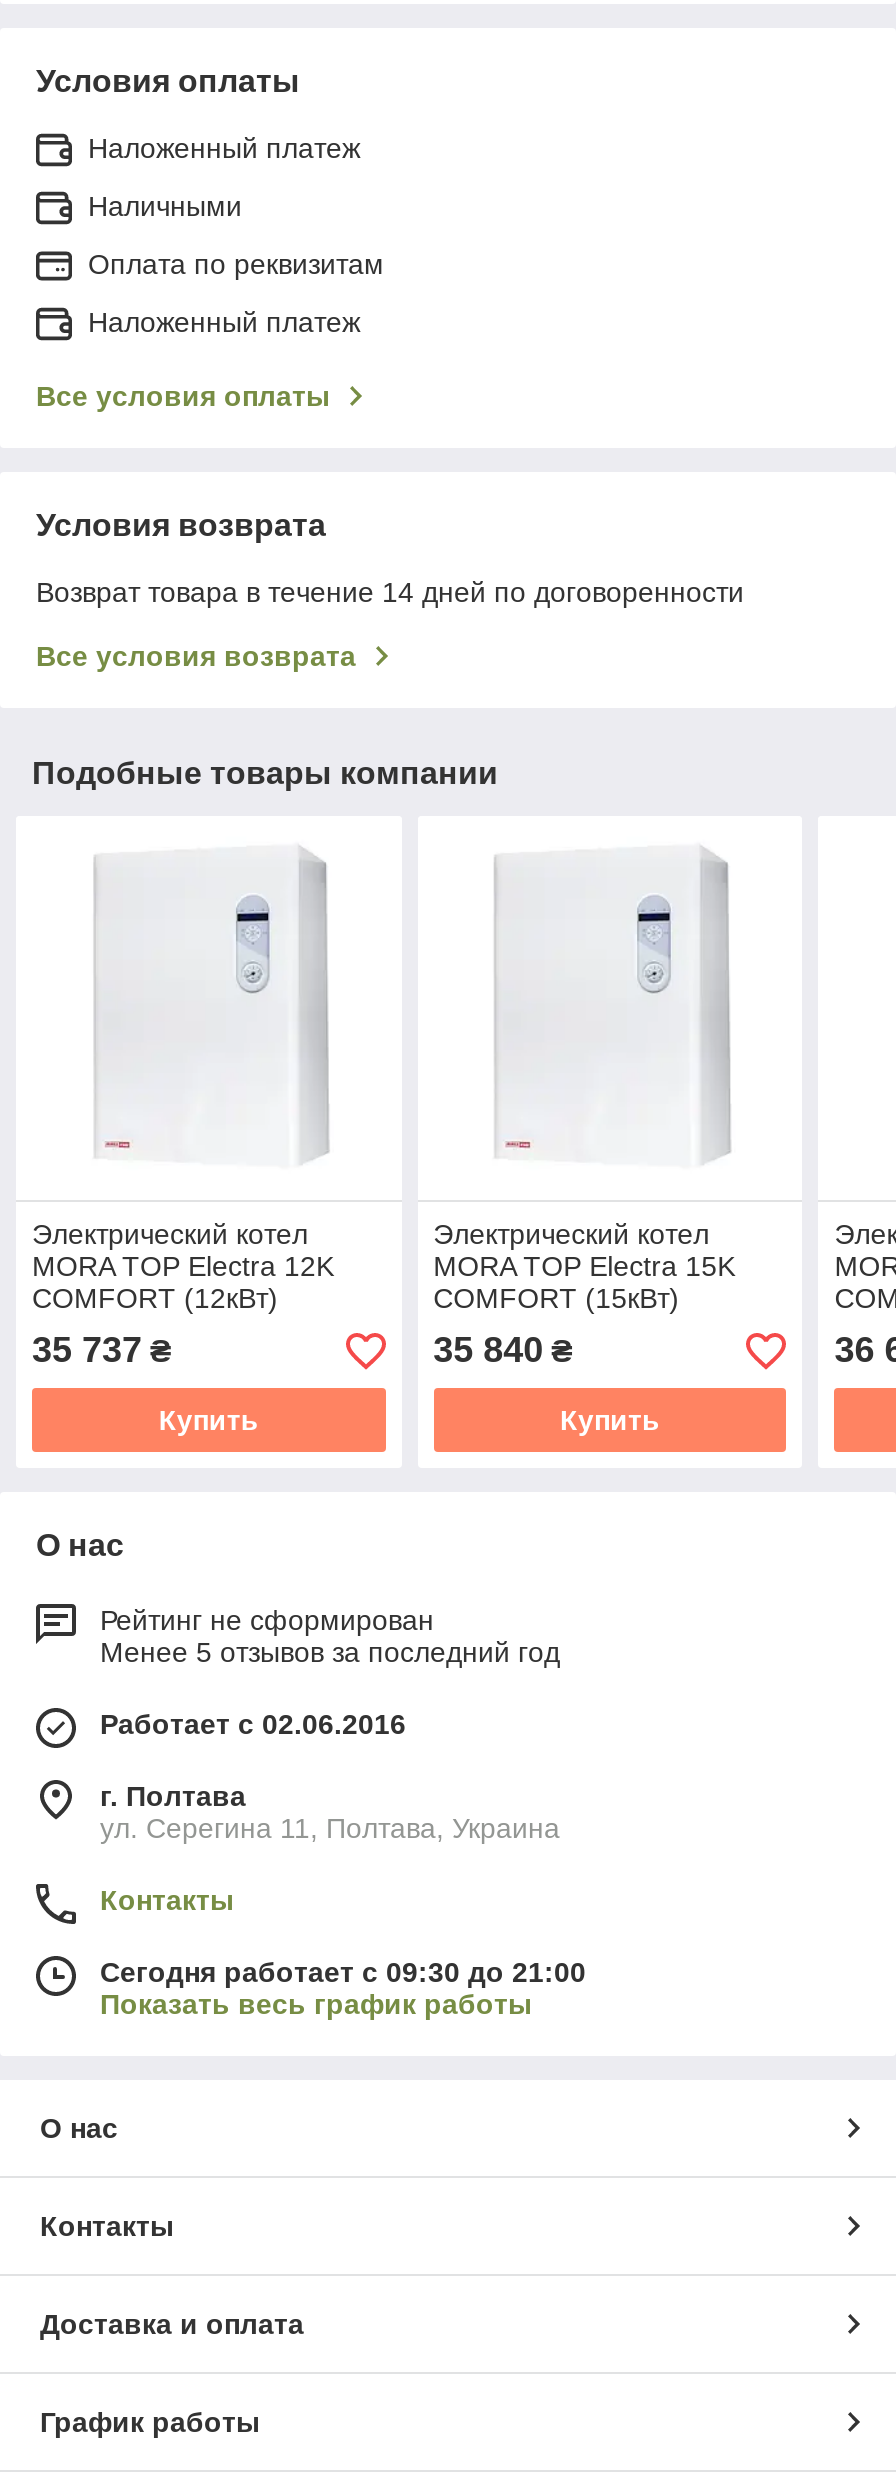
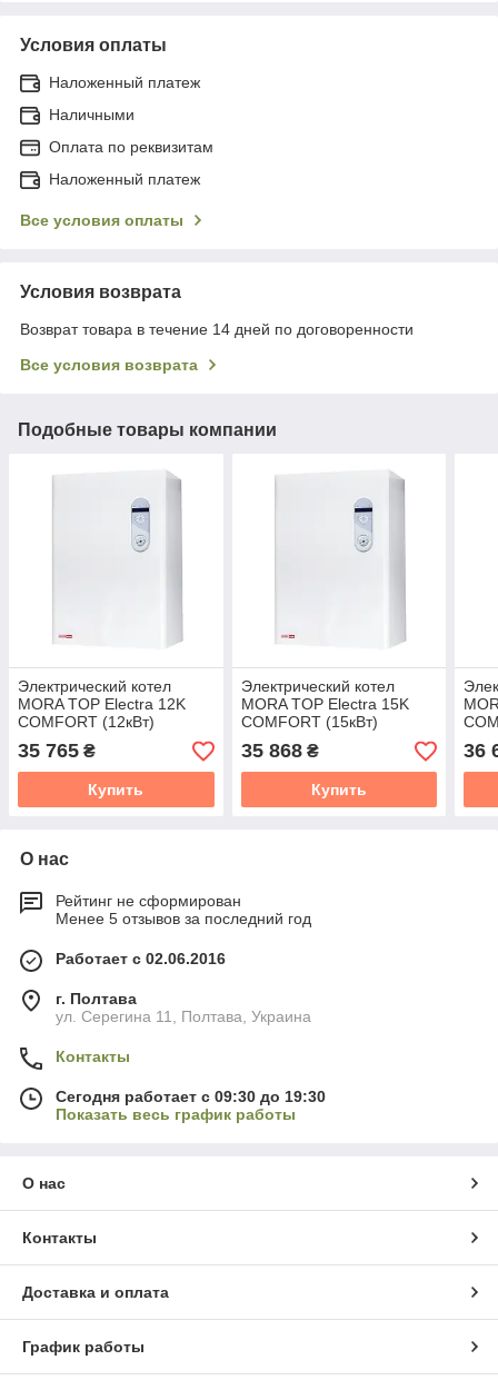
- 35 737 ₴
+ 35 765 ₴

- 35 840 ₴
+ 35 868 ₴

- Сегодня работает с 09:30 до 21:00
+ Сегодня работает с 09:30 до 19:30
